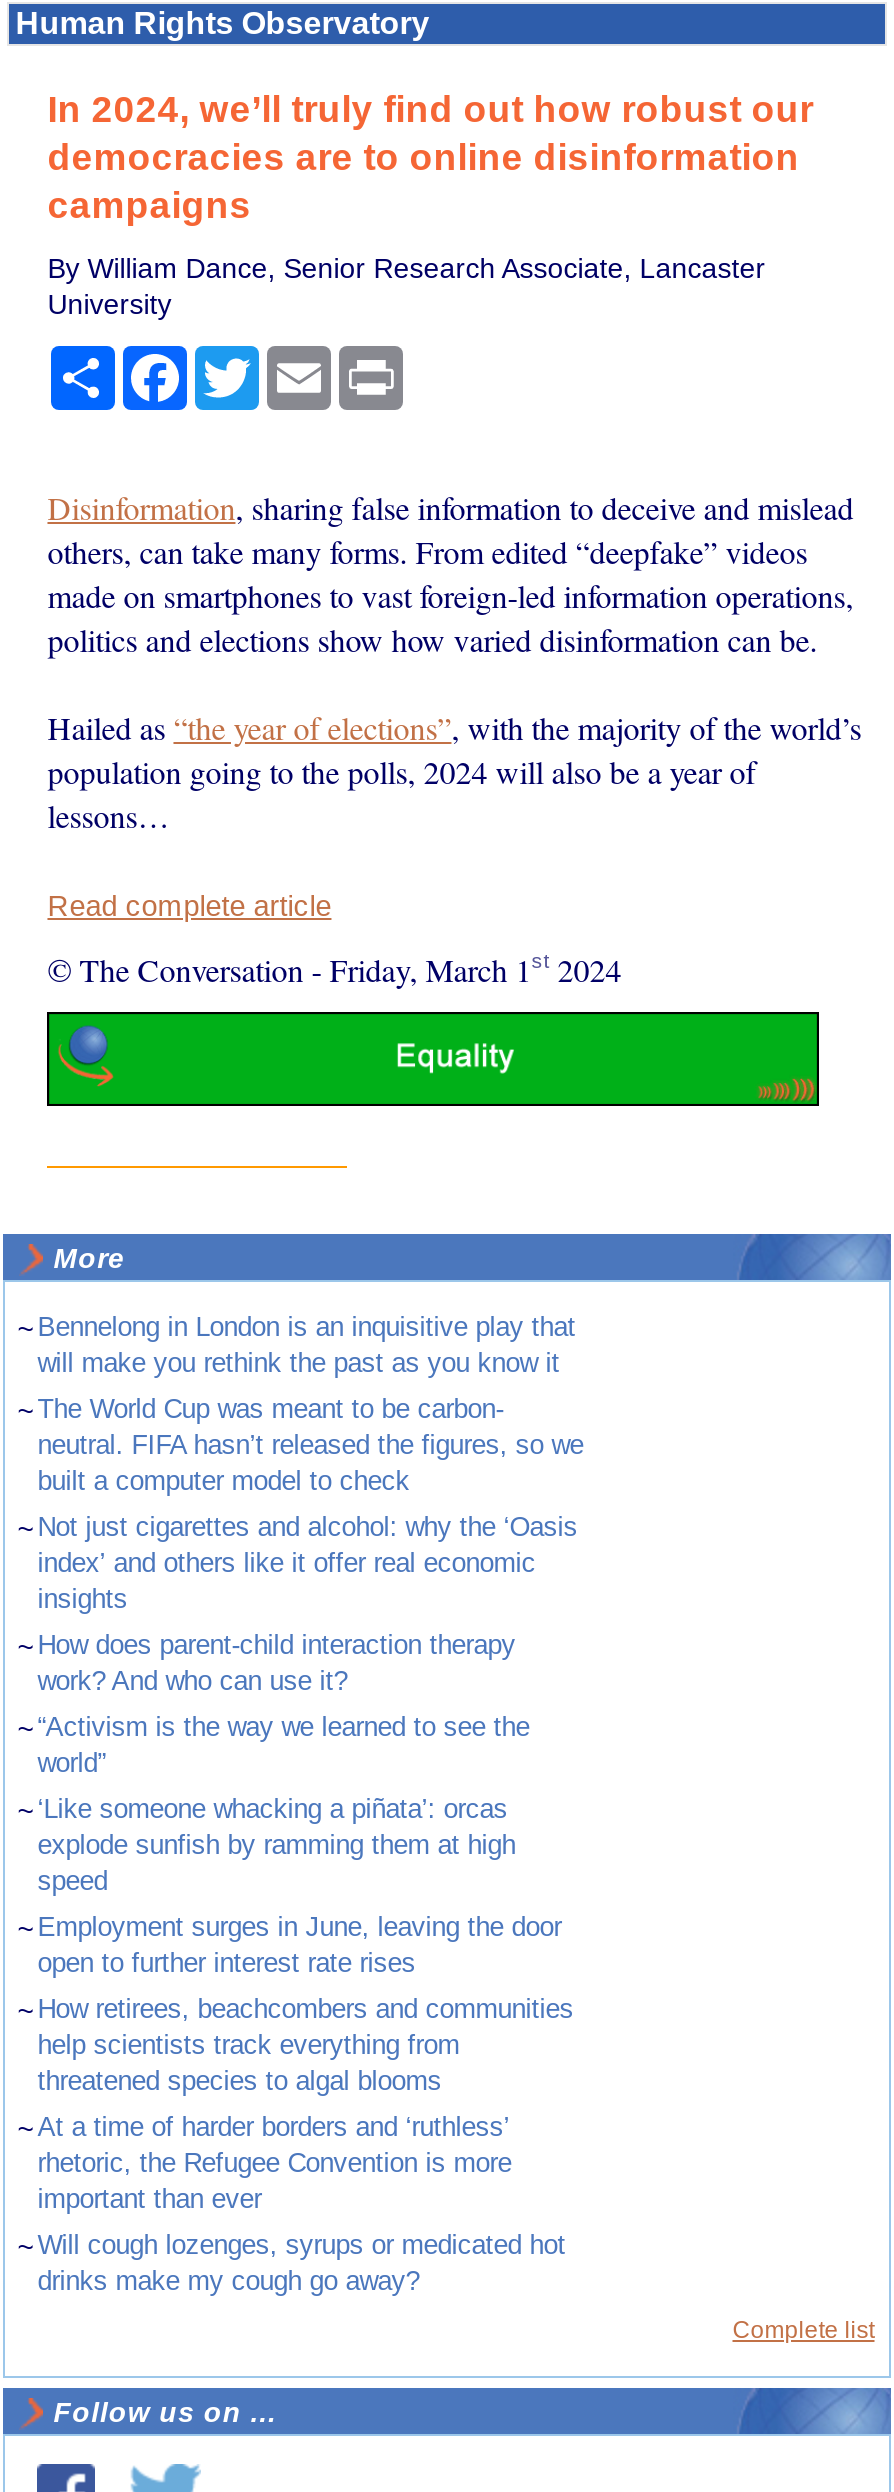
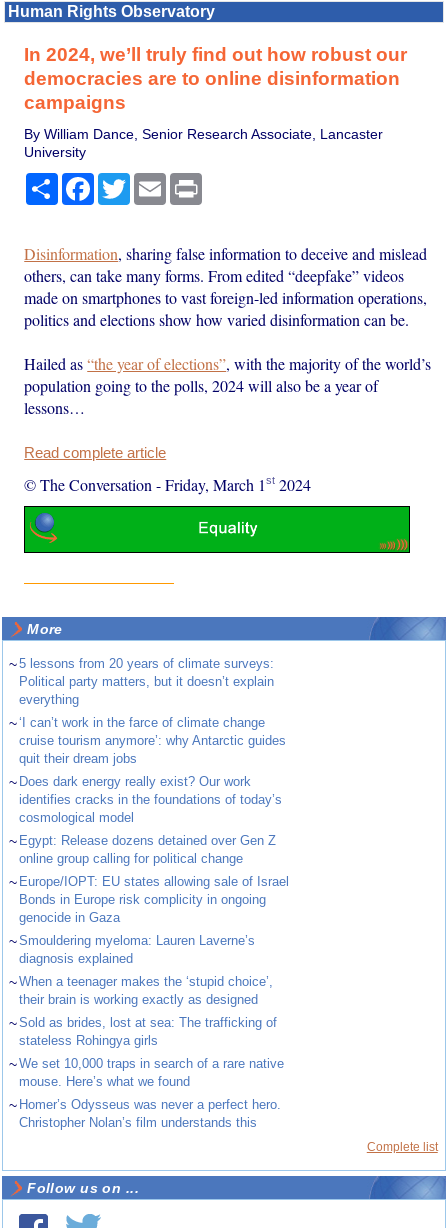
- ~ Bennelong in London is an inquisitive play that
- will make you rethink the past as you know it
+ ~ 5 lessons from 20 years of climate surveys:
+ Political party matters, but it doesn’t explain
+ everything

- ~ The World Cup was meant to be carbon-
- neutral. FIFA hasn’t released the figures, so we
- built a computer model to check
+ ~ ‘I can’t work in the farce of climate change
+ cruise tourism anymore’: why Antarctic guides
+ quit their dream jobs

- ~ Not just cigarettes and alcohol: why the ‘Oasis
- index’ and others like it offer real economic
- insights
+ ~ Does dark energy really exist? Our work
+ identifies cracks in the foundations of today’s
+ cosmological model

- ~ How does parent-child interaction therapy
- work? And who can use it?
+ ~ Egypt: Release dozens detained over Gen Z
+ online group calling for political change

- ~ “Activism is the way we learned to see the
- world”
+ ~ Europe/IOPT: EU states allowing sale of Israel
+ Bonds in Europe risk complicity in ongoing
+ genocide in Gaza

- ~ ‘Like someone whacking a piñata’: orcas
- explode sunfish by ramming them at high
- speed
+ ~ Smouldering myeloma: Lauren Laverne’s
+ diagnosis explained

- ~ Employment surges in June, leaving the door
- open to further interest rate rises
+ ~ When a teenager makes the ‘stupid choice’,
+ their brain is working exactly as designed

- ~ How retirees, beachcombers and communities
- help scientists track everything from
- threatened species to algal blooms
+ ~ Sold as brides, lost at sea: The trafficking of
+ stateless Rohingya girls

- ~ At a time of harder borders and ‘ruthless’
- rhetoric, the Refugee Convention is more
- important than ever
+ ~ We set 10,000 traps in search of a rare native
+ mouse. Here’s what we found

- ~ Will cough lozenges, syrups or medicated hot
- drinks make my cough go away?
+ ~ Homer’s Odysseus was never a perfect hero.
+ Christopher Nolan’s film understands this
